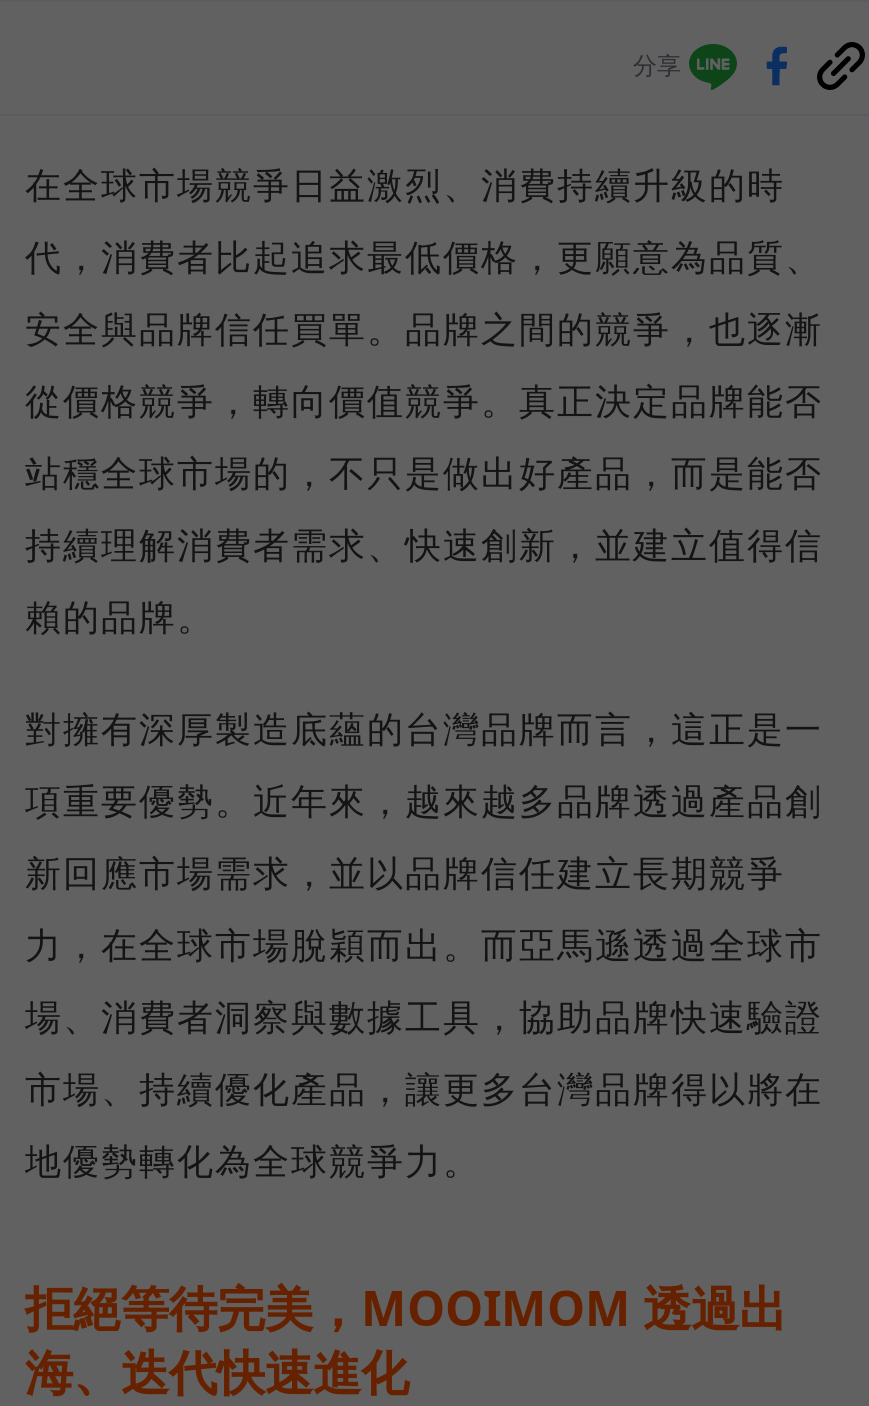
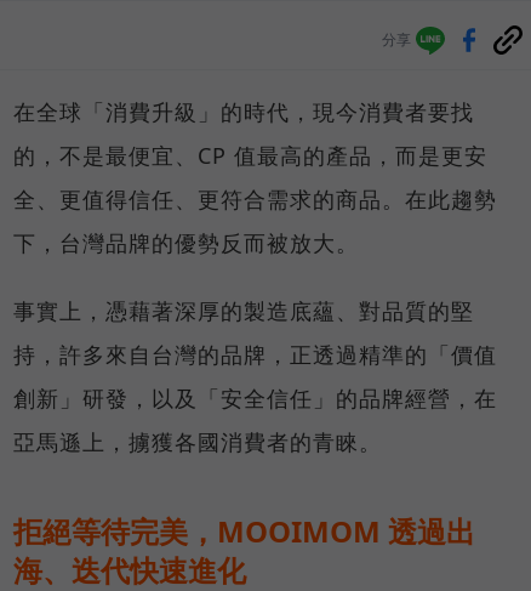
- 在全球市場競爭日益激烈、消費持續升級的時
- 代，消費者比起追求最低價格，更願意為品質、
- 安全與品牌信任買單。品牌之間的競爭，也逐漸
- 從價格競爭，轉向價值競爭。真正決定品牌能否
- 站穩全球市場的，不只是做出好產品，而是能否
- 持續理解消費者需求、快速創新，並建立值得信
- 賴的品牌。
- 對擁有深厚製造底蘊的台灣品牌而言，這正是一
- 項重要優勢。近年來，越來越多品牌透過產品創
- 新回應市場需求，並以品牌信任建立長期競爭
- 力，在全球市場脫穎而出。而亞馬遜透過全球市
- 場、消費者洞察與數據工具，協助品牌快速驗證
- 市場、持續優化產品，讓更多台灣品牌得以將在
- 地優勢轉化為全球競爭力。
+ 在全球「消費升級」的時代，現今消費者要找
+ 的，不是最便宜、CP 值最高的產品，而是更安
+ 全、更值得信任、更符合需求的商品。在此趨勢
+ 下，台灣品牌的優勢反而被放大。
+ 事實上，憑藉著深厚的製造底蘊、對品質的堅
+ 持，許多來自台灣的品牌，正透過精準的「價值
+ 創新」研發，以及「安全信任」的品牌經營，在
+ 亞馬遜上，擄獲各國消費者的青睞。
